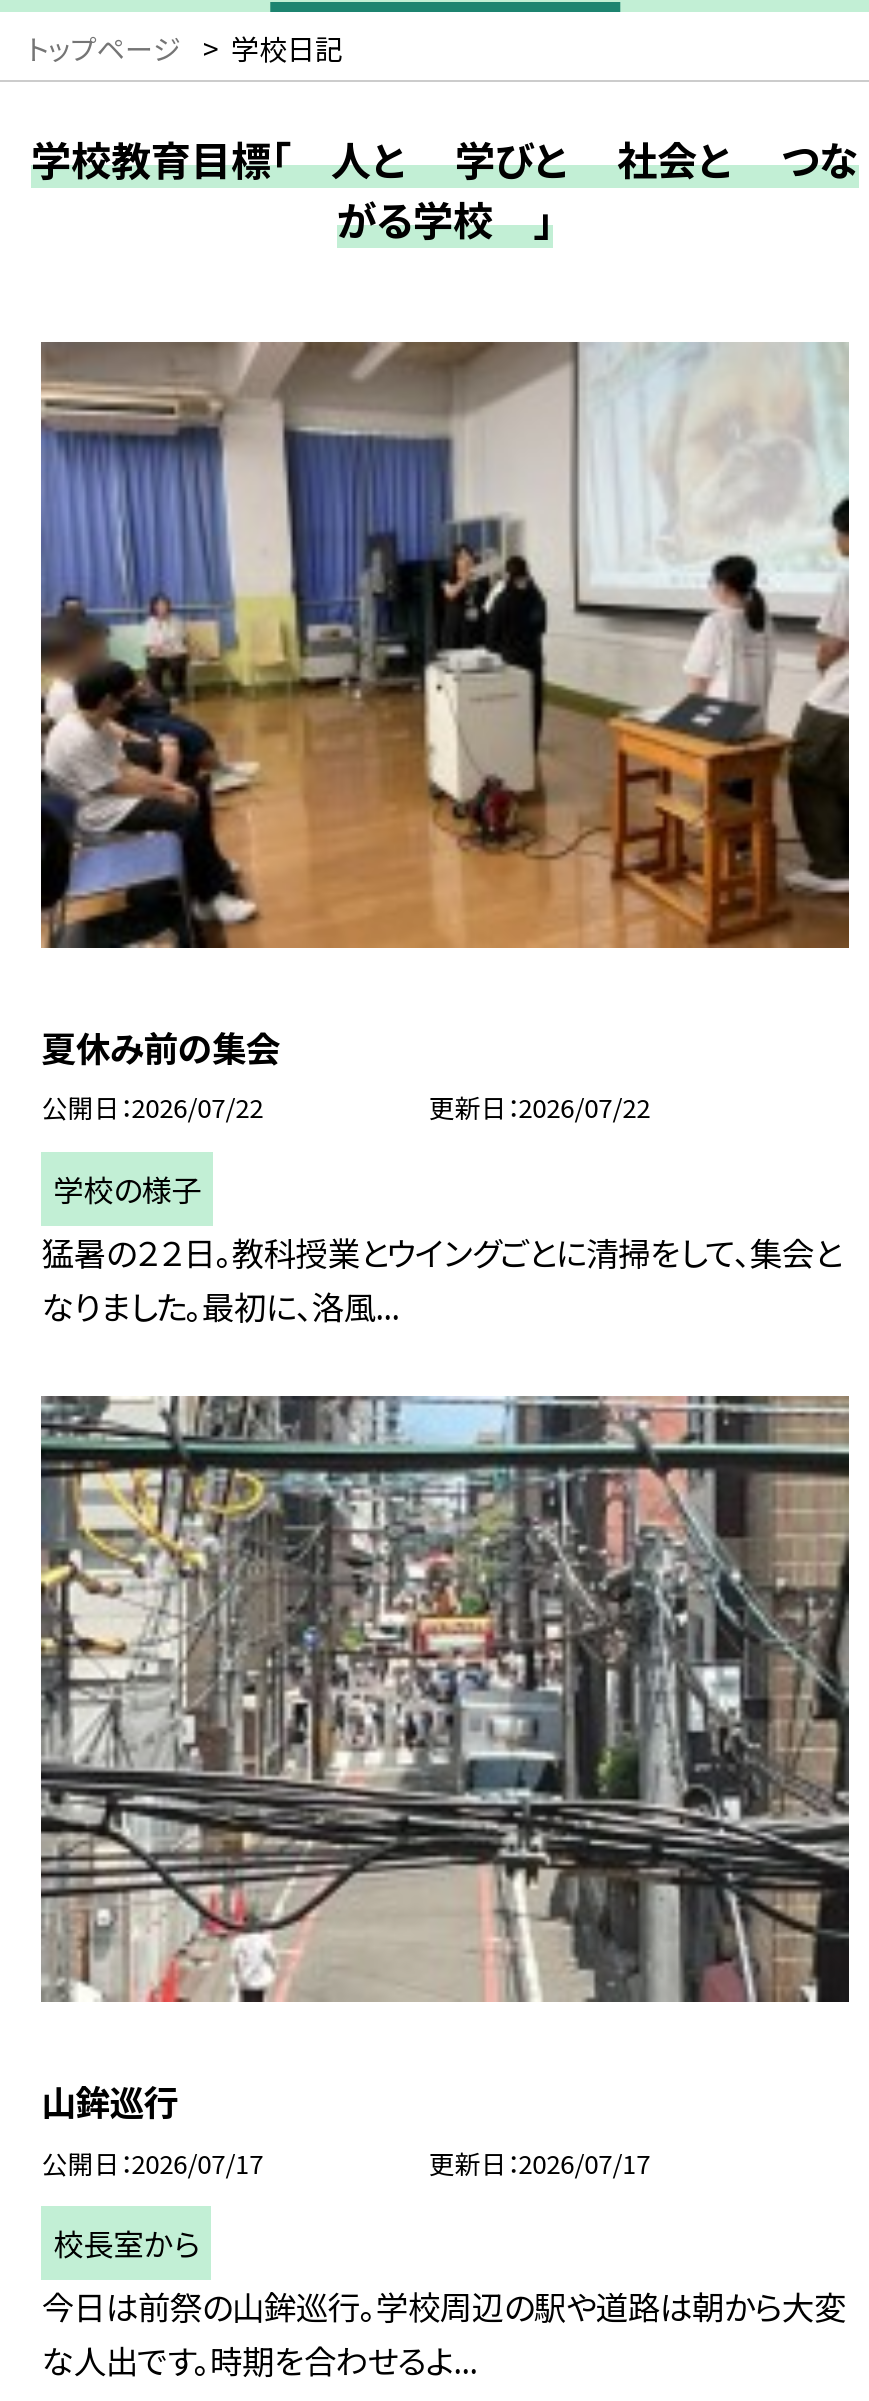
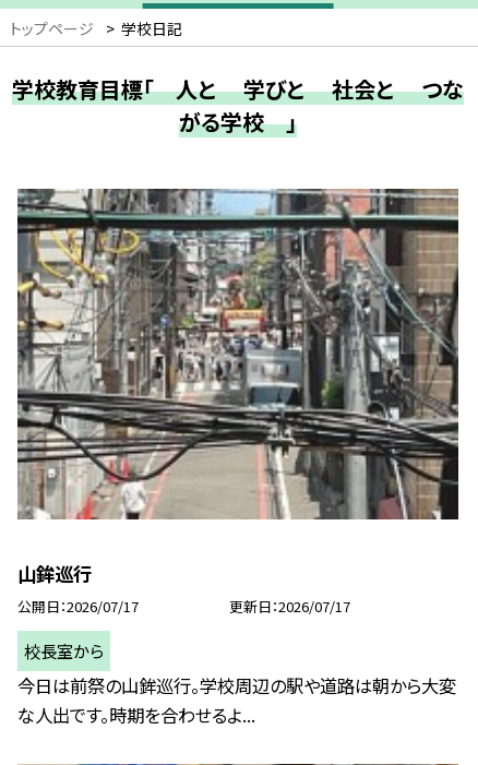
- [image]
- 夏休み前の集会
- 公開日 2026/07/22
- 更新日 2026/07/22
- 学校の様子
- 猛暑の２２日。教科授業とウイングごとに清掃をして、集会と
- なりました。最初に、洛風...
